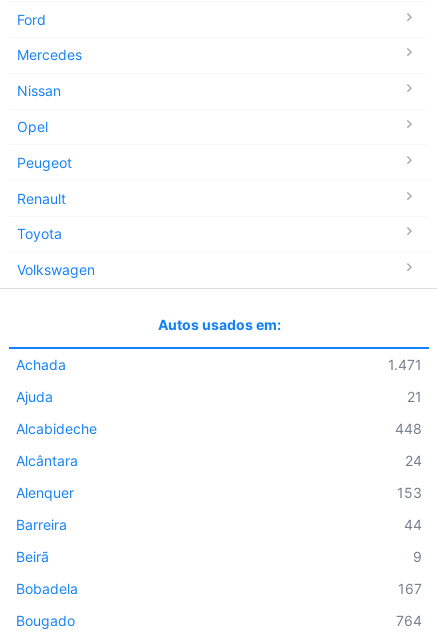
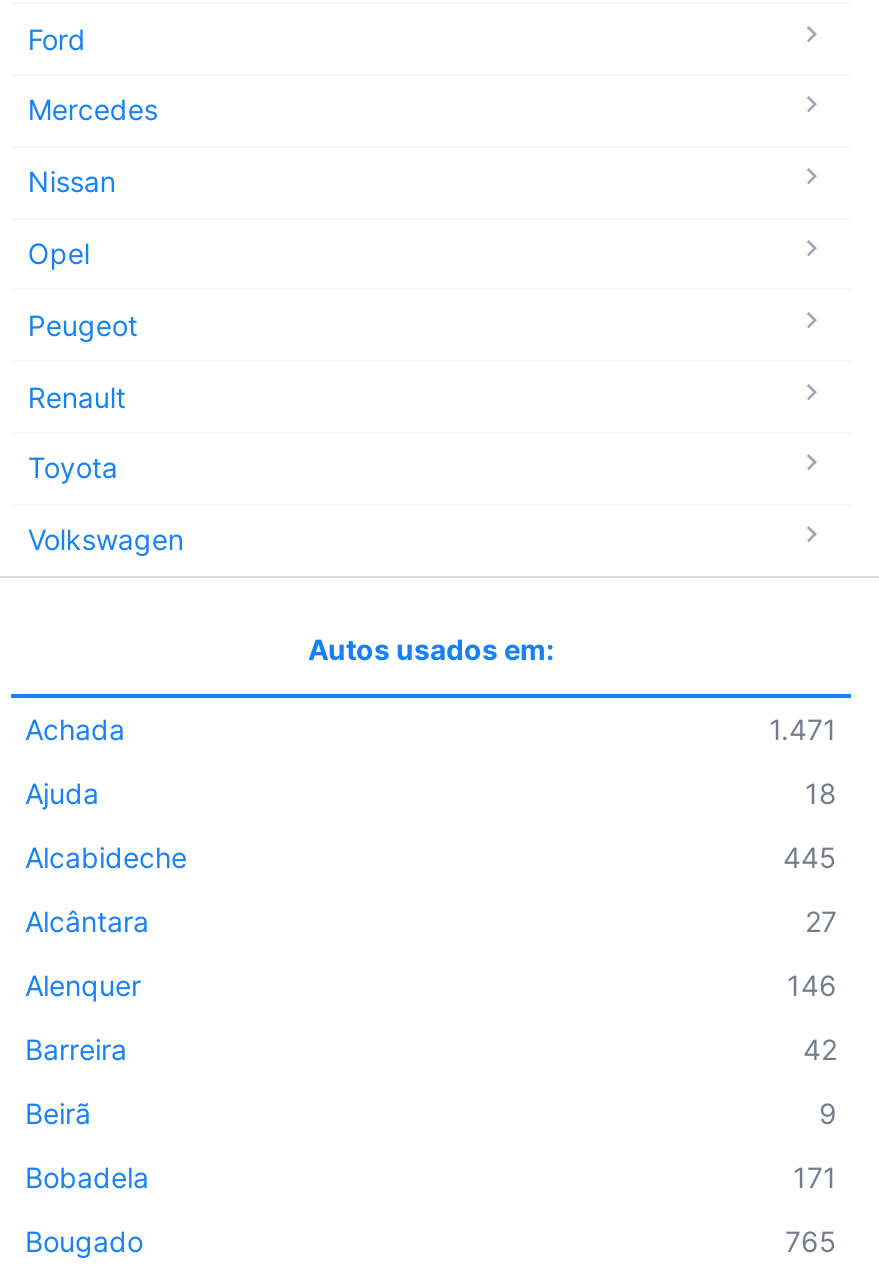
- 21
+ 18

- 448
+ 445

- 24
+ 27

- 153
+ 146

- 44
+ 42

- 167
+ 171

- 764
+ 765
